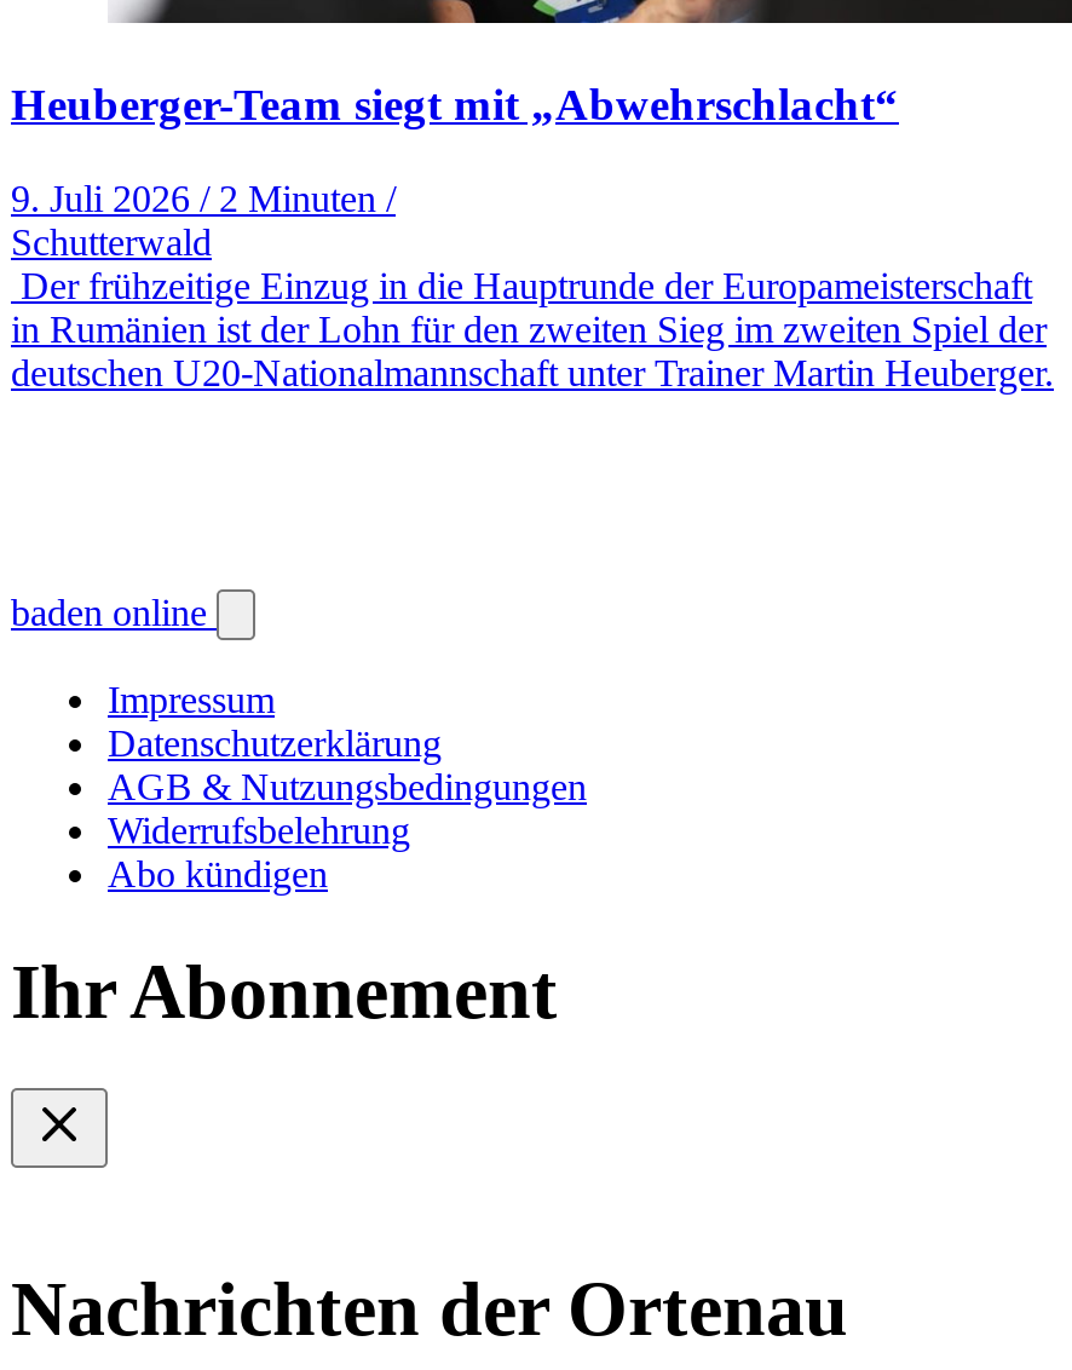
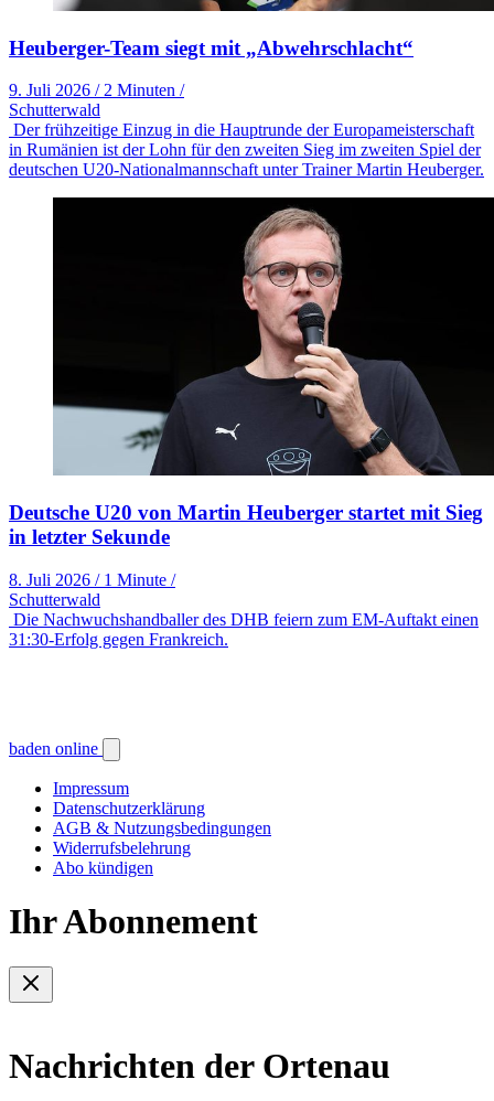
+ [image]
+ Deutsche U20 von Martin Heuberger startet mit Sieg
+ in letzter Sekunde
+ 8. Juli 2026 / 1 Minute /
+ Schutterwald
+ Die Nachwuchshandballer des DHB feiern zum EM-Auftakt einen
+ 31:30-Erfolg gegen Frankreich.
